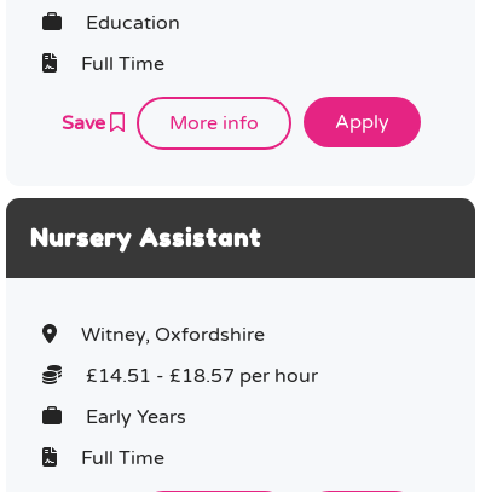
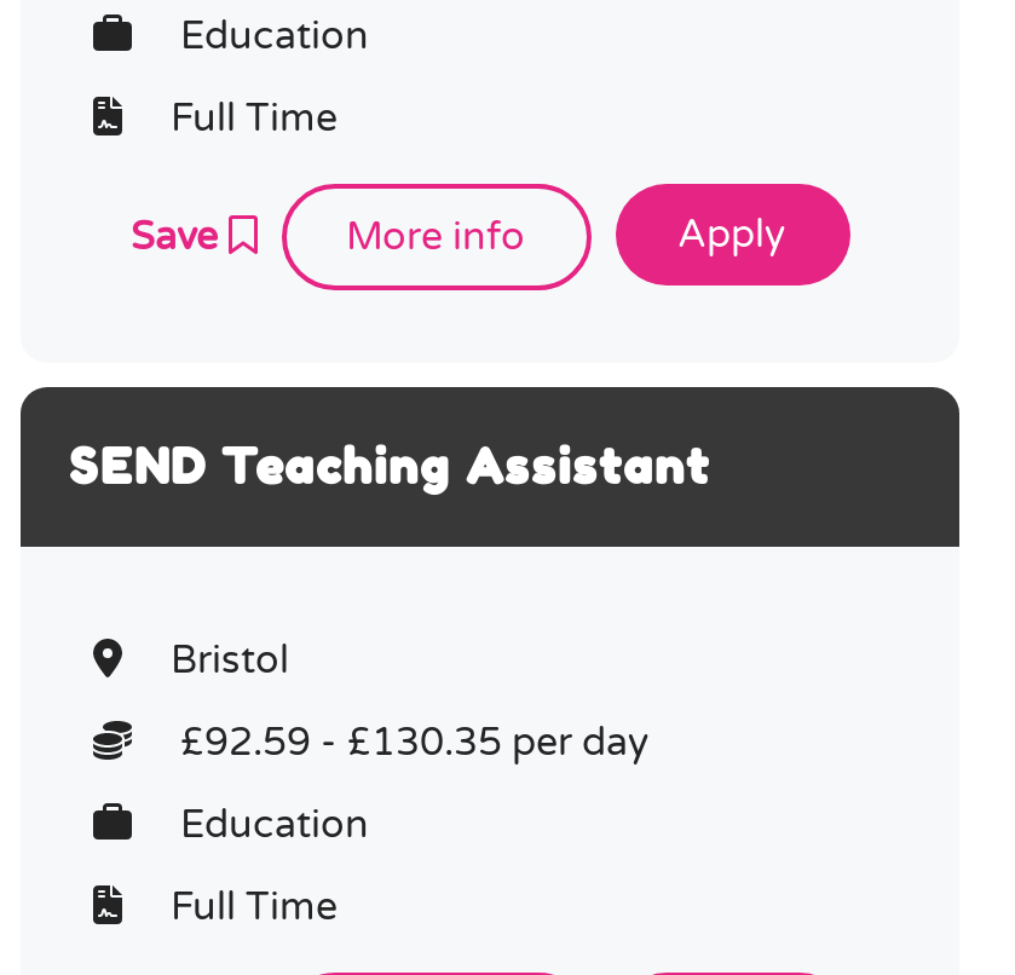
- Nursery Assistant
+ SEND Teaching Assistant

- Witney, Oxfordshire
+ Bristol

- £14.51 - £18.57 per hour
+ £92.59 - £130.35 per day

- Early Years
+ Education
